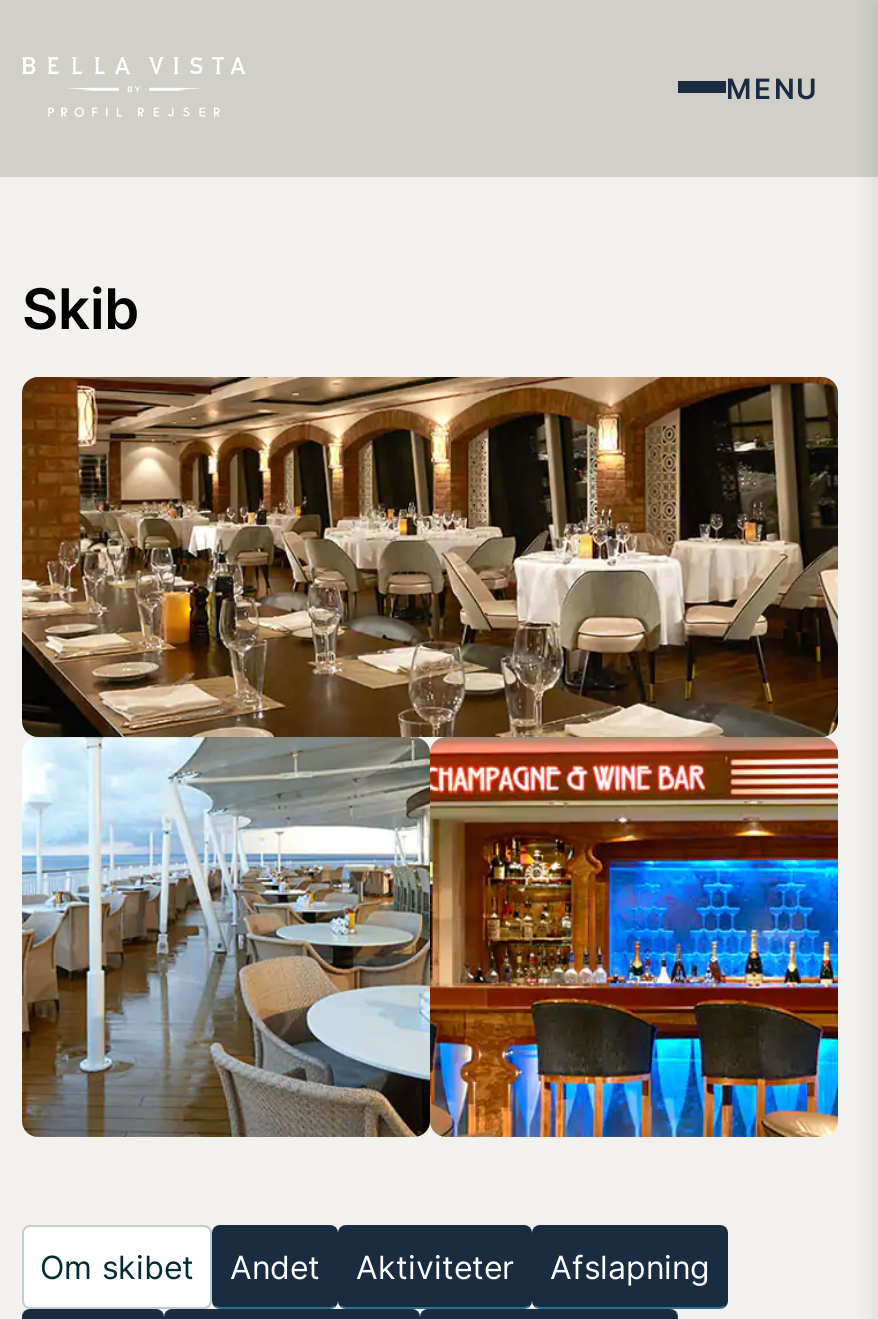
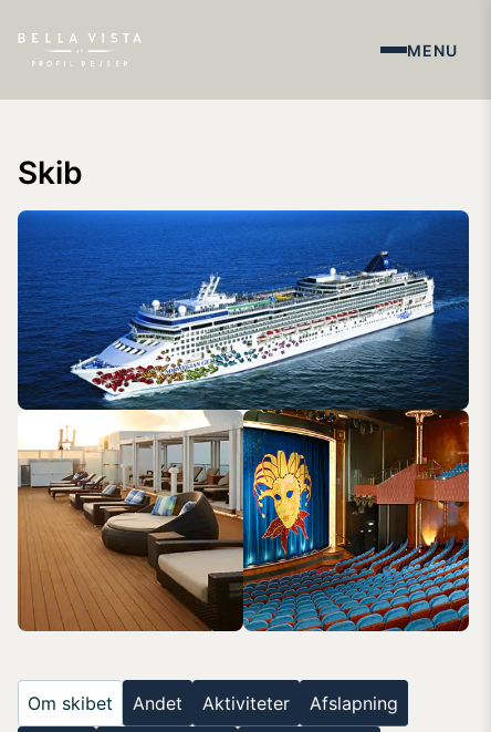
- [image]
+ [image]
